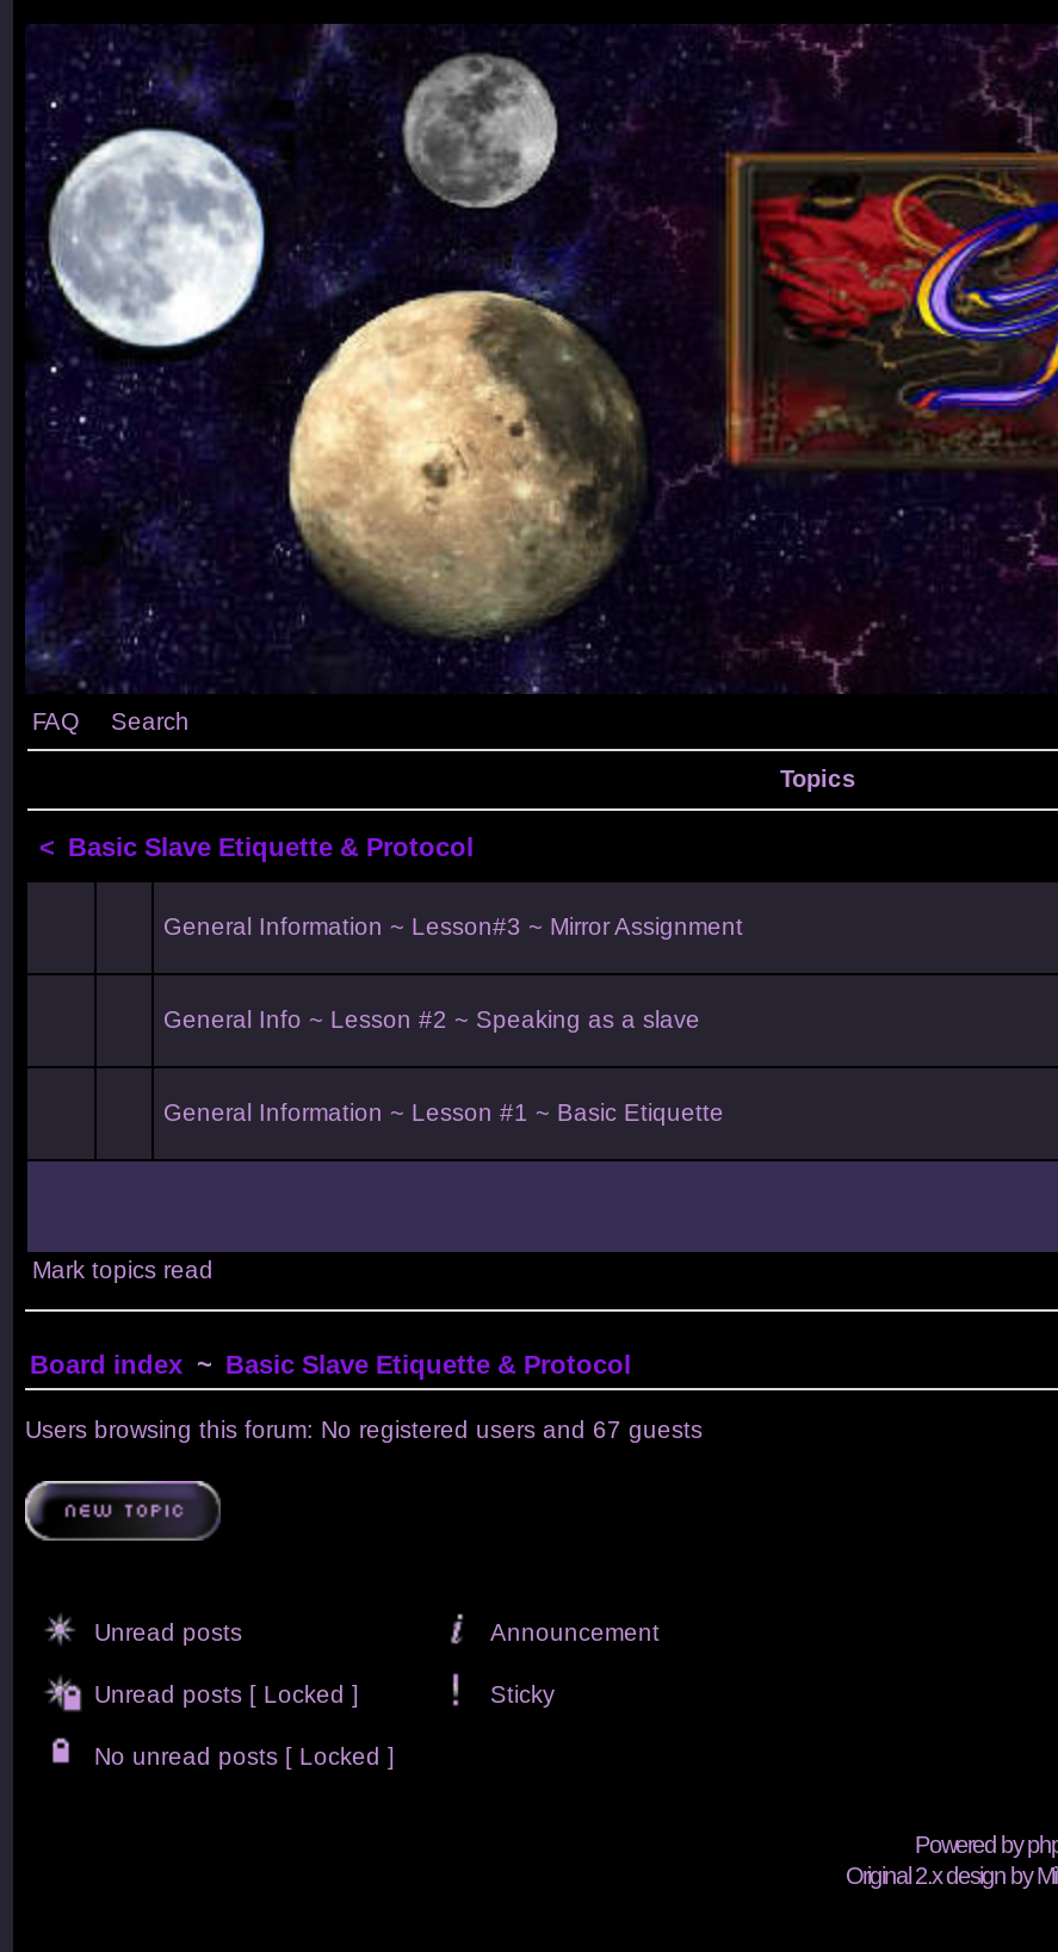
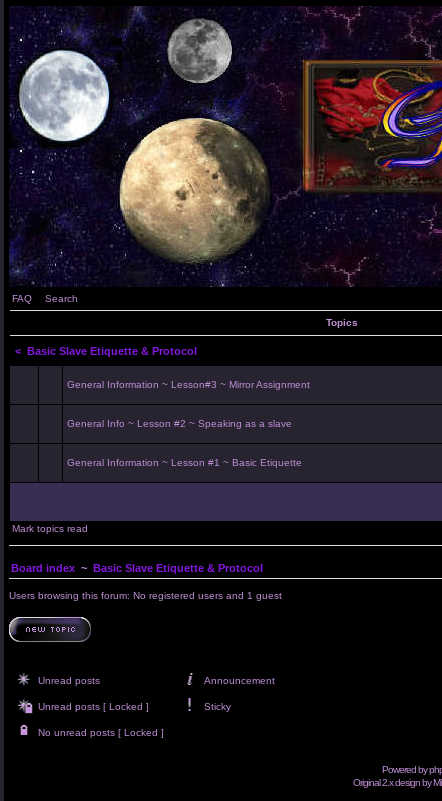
- Users browsing this forum: No registered users and 67 guests
+ Users browsing this forum: No registered users and 1 guest
